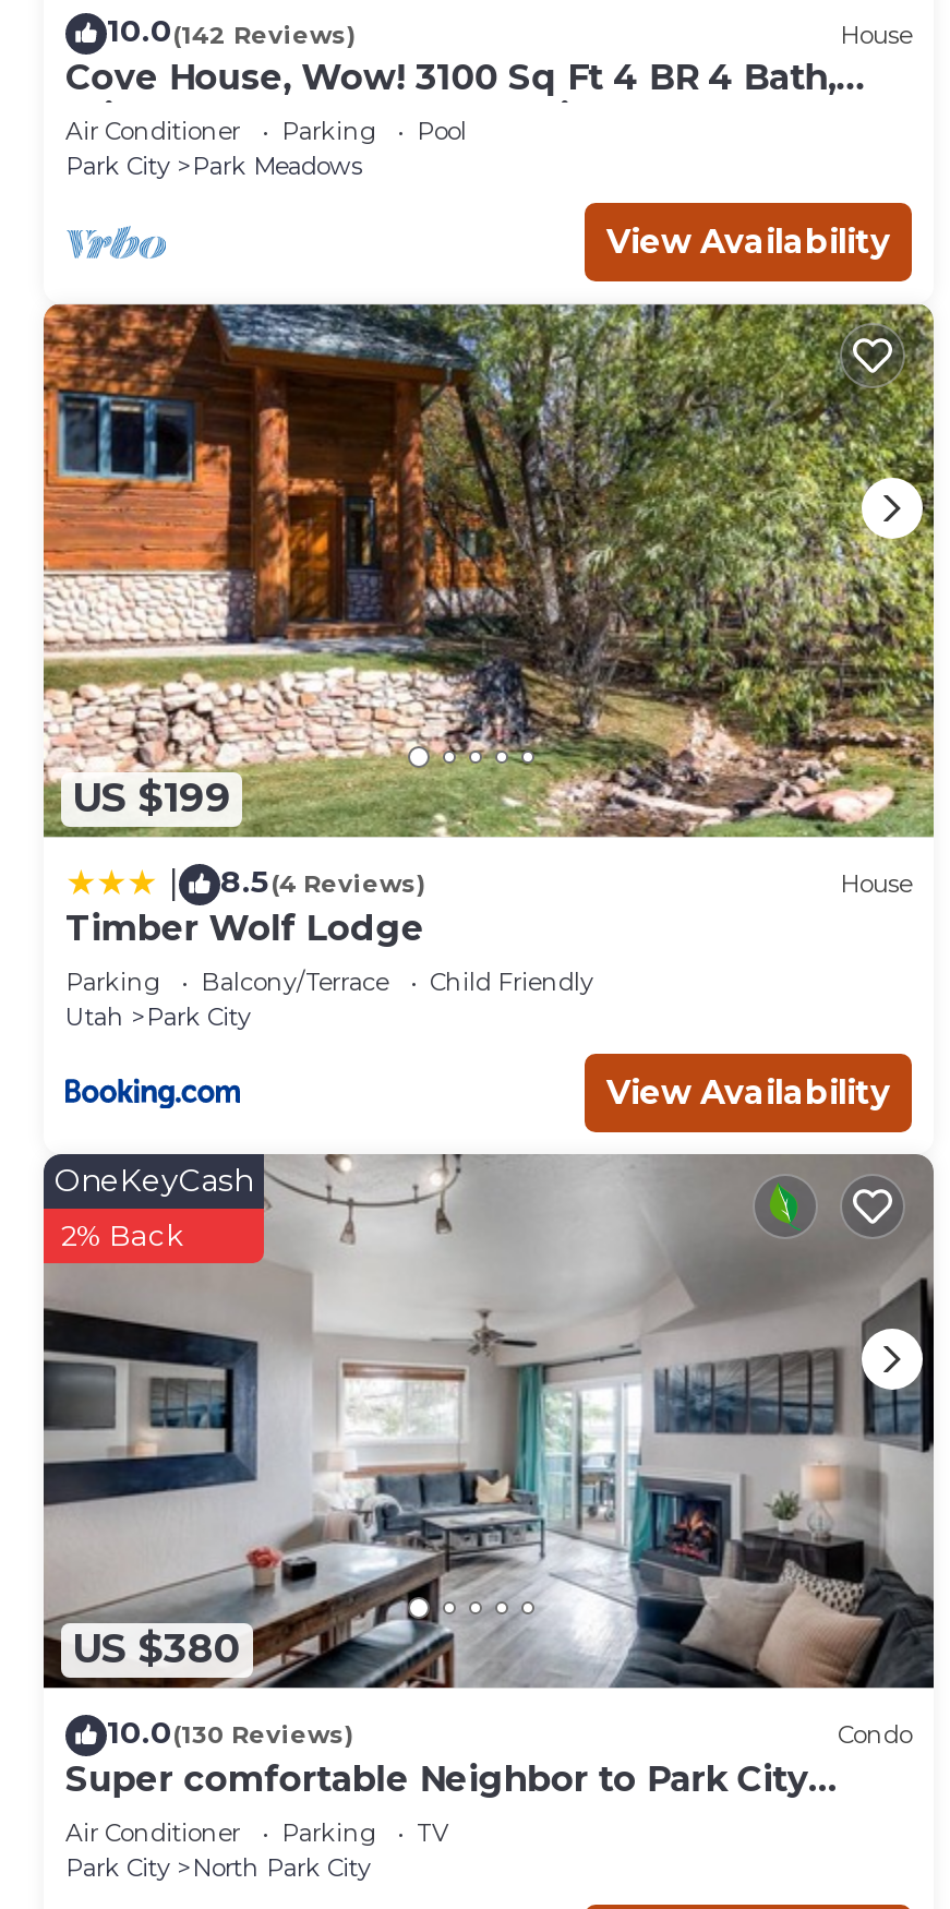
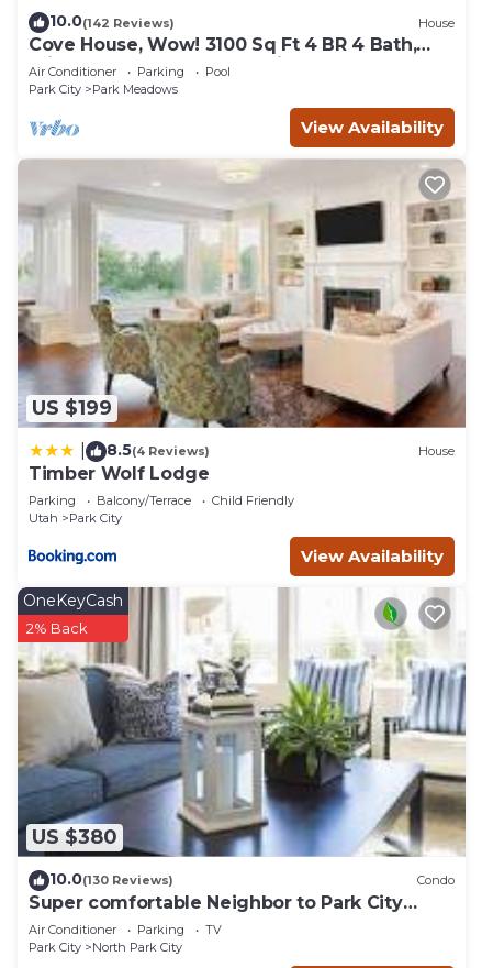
- [image]
+ [image]

- [image]
+ [image]
